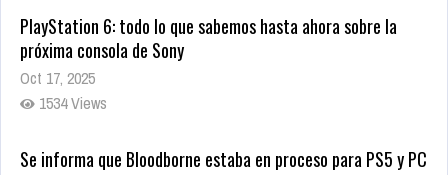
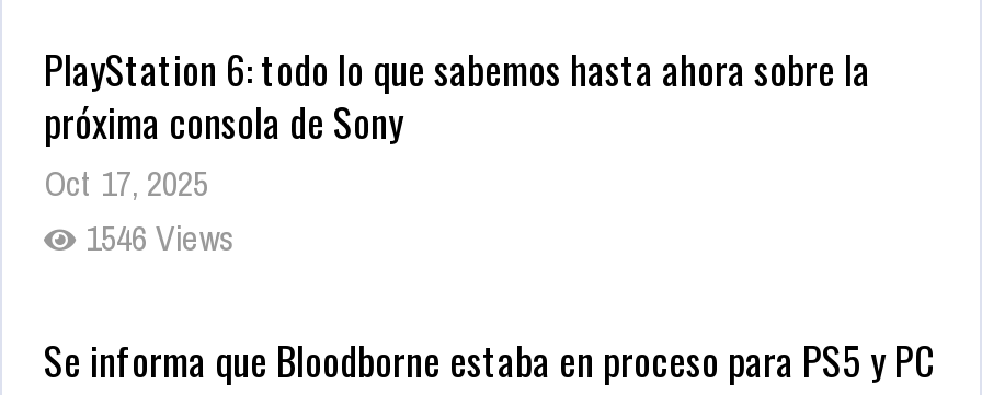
- 1534 Views
+ 1546 Views
